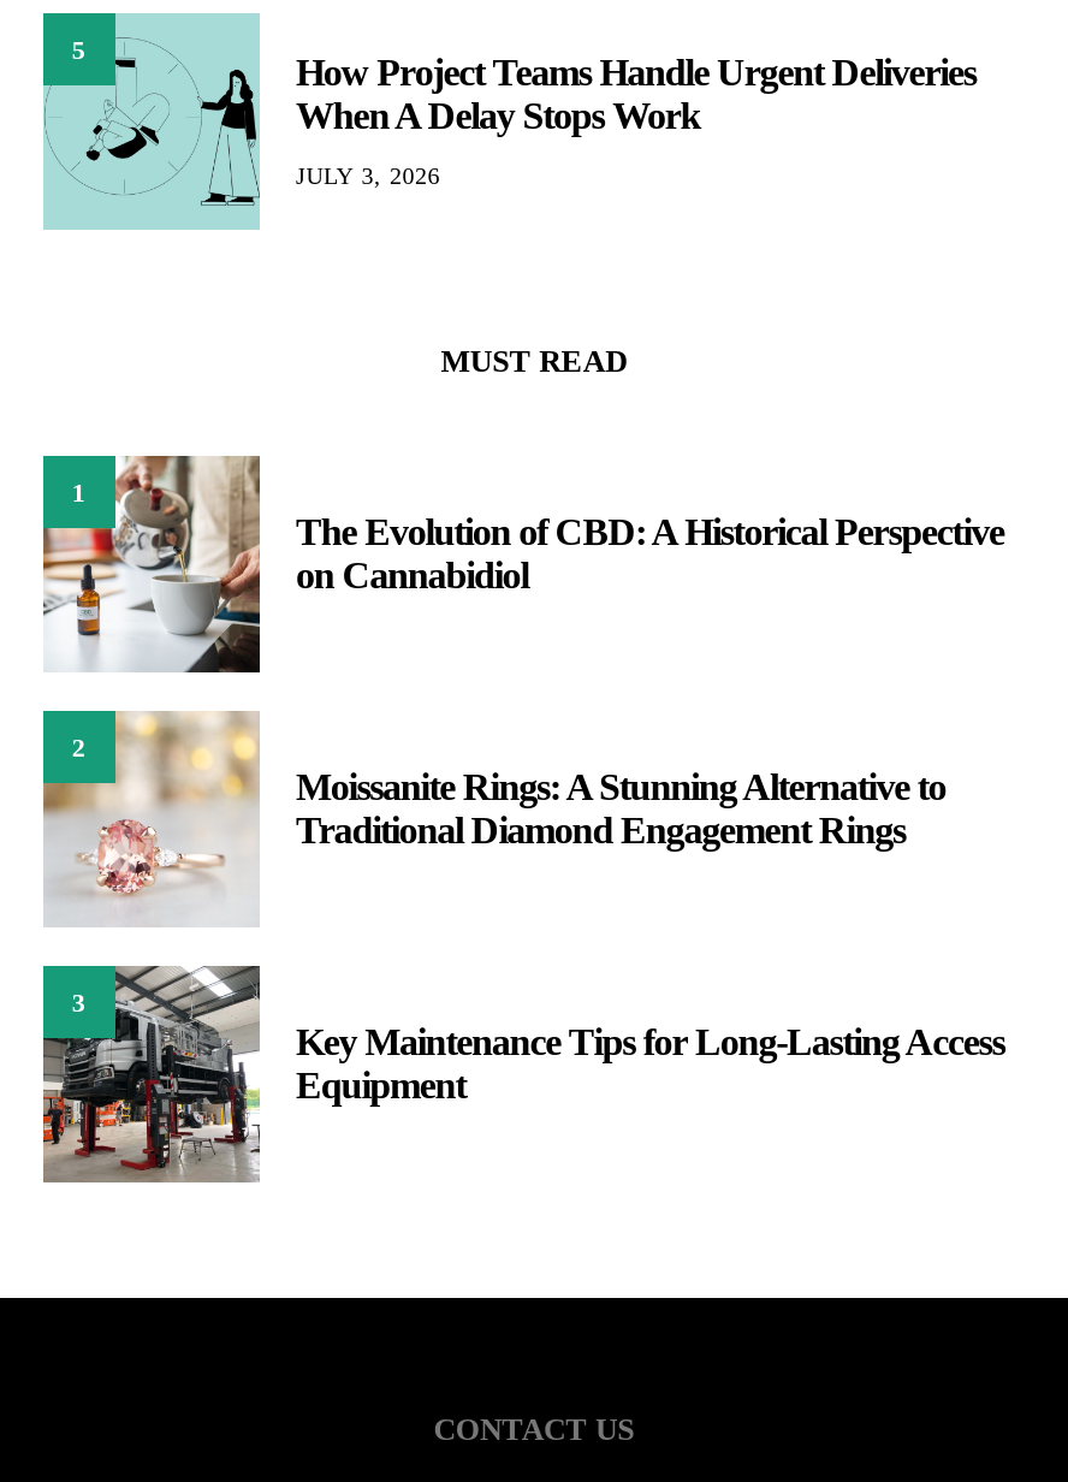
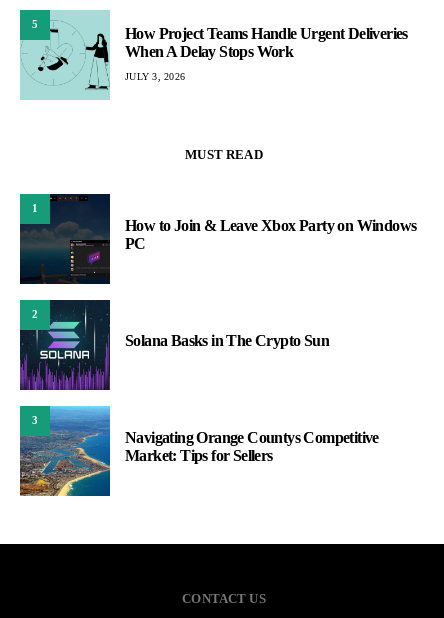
- [image]
- The Evolution of CBD: A Historical Perspective
- on Cannabidiol
+ [image]
+ How to Join & Leave Xbox Party on Windows
+ PC

- [image]
- Moissanite Rings: A Stunning Alternative to
- Traditional Diamond Engagement Rings
+ [image]
+ Solana Basks in The Crypto Sun

- [image]
- Key Maintenance Tips for Long-Lasting Access
- Equipment
+ [image]
+ Navigating Orange Countys Competitive
+ Market: Tips for Sellers
